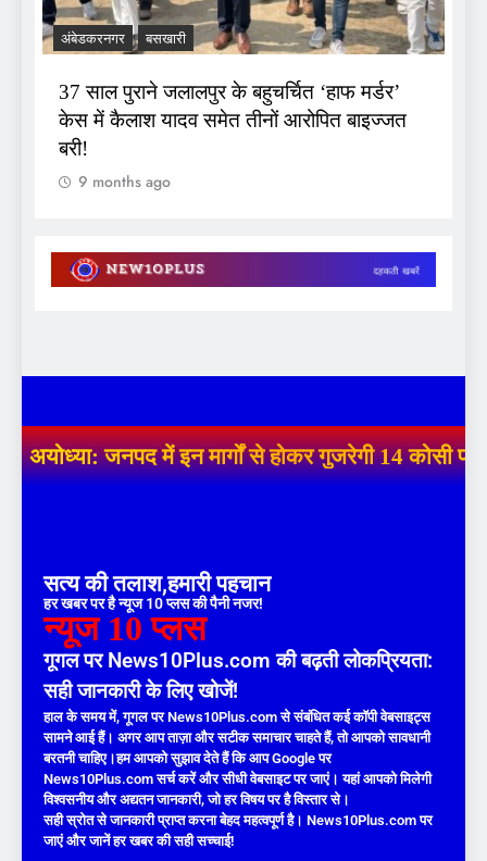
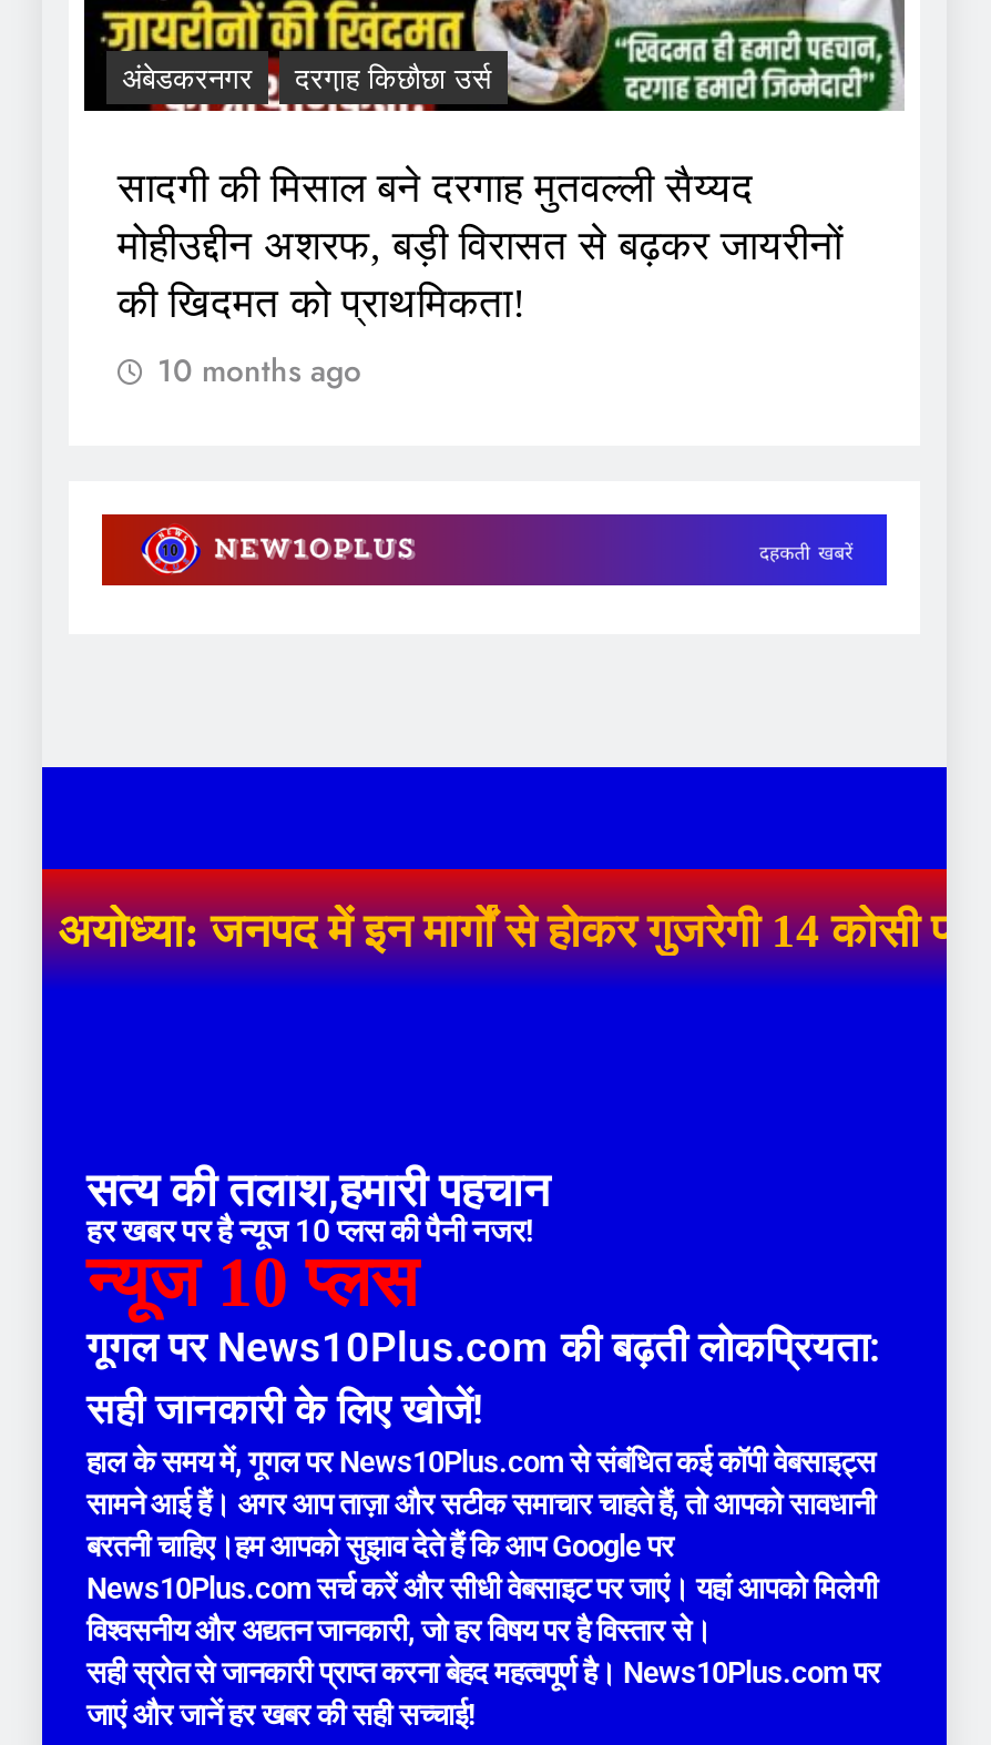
- बसखारी
+ दरगा़ह किछौछा उर्स

- 37 साल पुराने जलालपुर के बहुचर्चित ‘हाफ मर्डर’
- केस में कैलाश यादव समेत तीनों आरोपित बाइज्जत
- बरी!
+ सादगी की मिसाल बने दरगाह मुतवल्ली सैय्यद
+ मोहीउद्दीन अशरफ, बड़ी विरासत से बढ़कर जायरीनों
+ की खिदमत को प्राथमिकता!

- 9 months ago
+ 10 months ago
